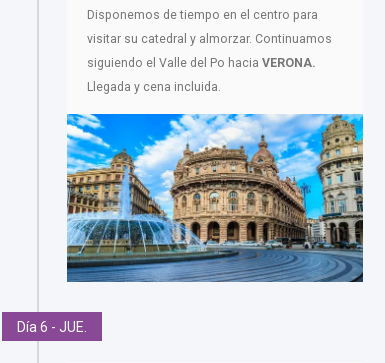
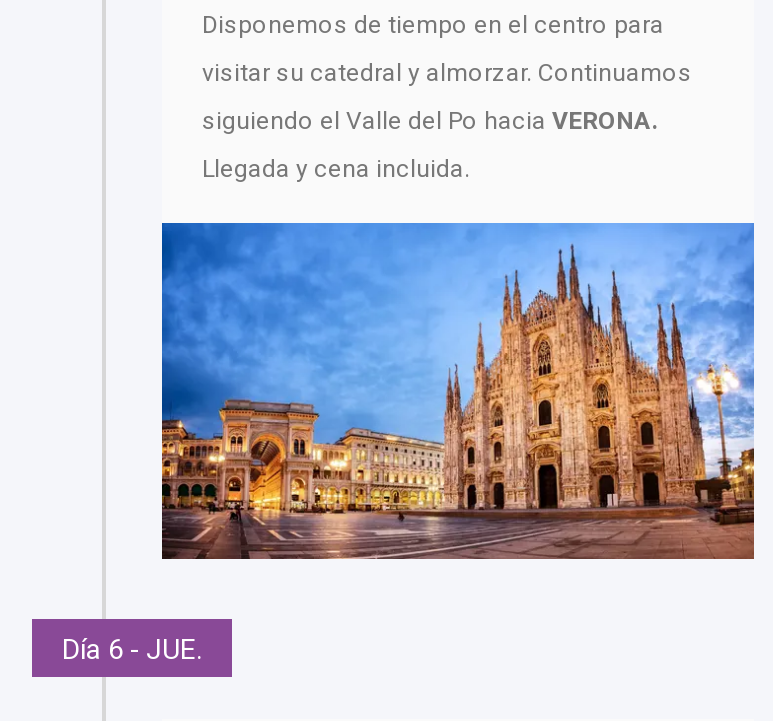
- [image]
+ [image]
